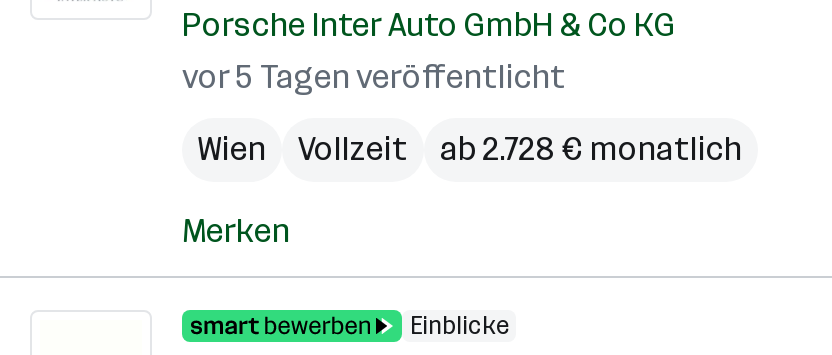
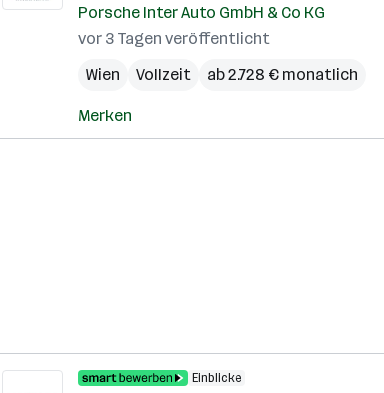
- vor 5 Tagen veröffentlicht
+ vor 3 Tagen veröffentlicht
